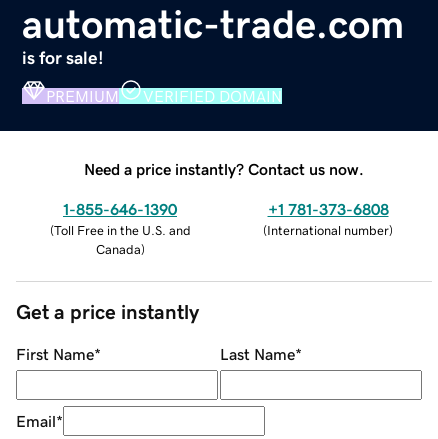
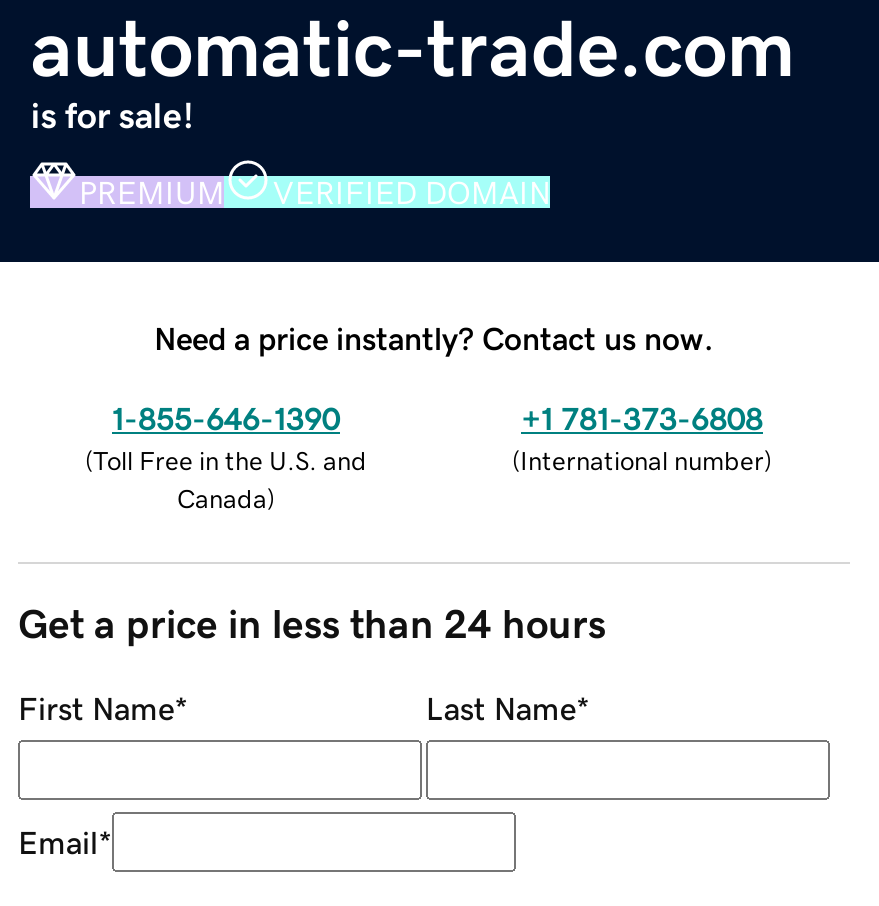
- Get a price instantly
+ Get a price in less than 24 hours
